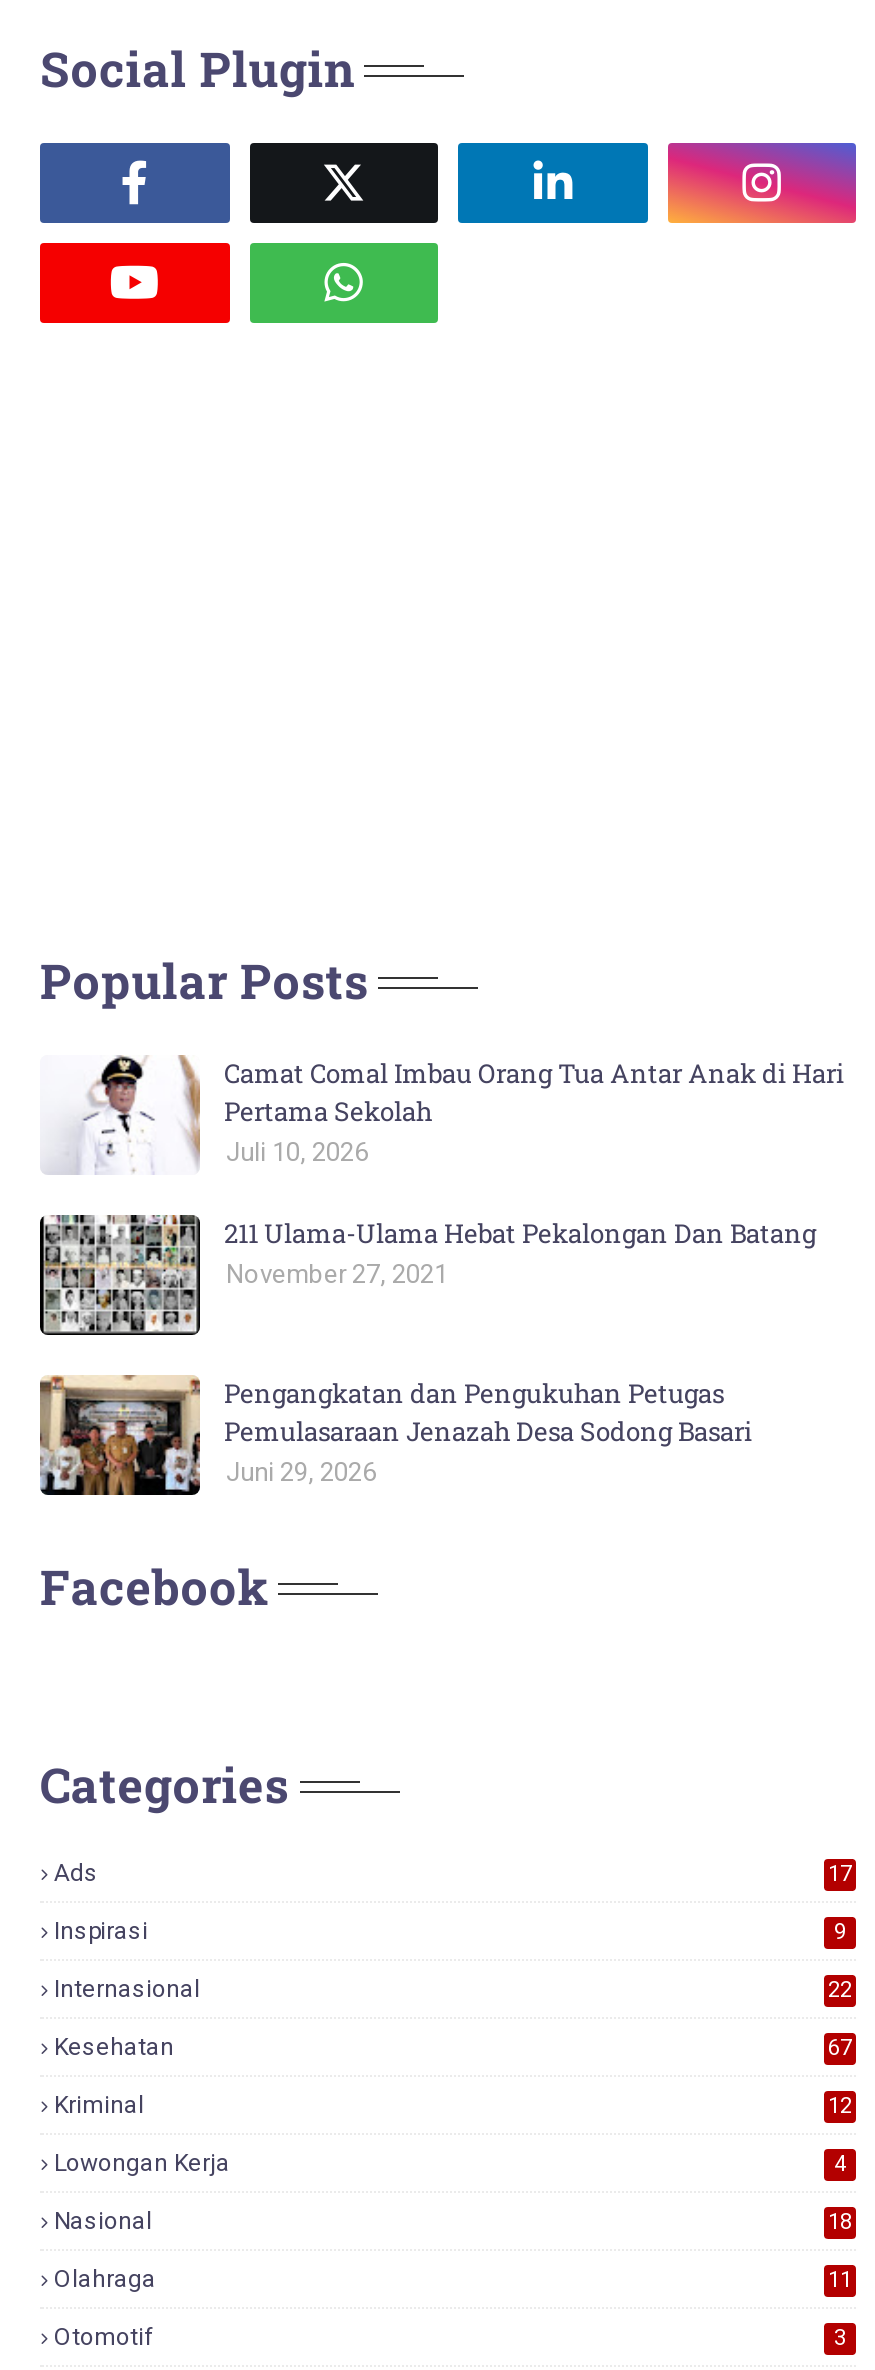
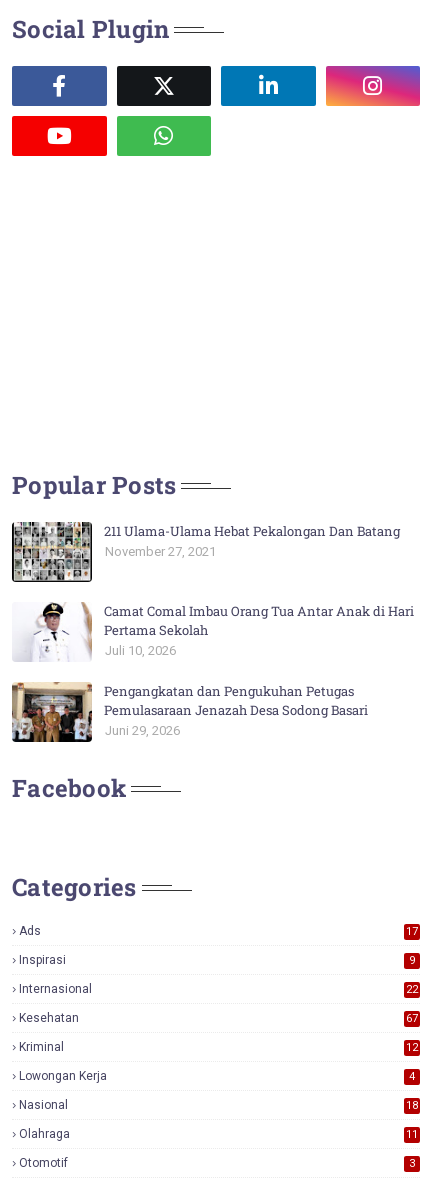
moved down: [image] | Camat Comal Imbau Orang Tua Antar Anak di Hari | Pertama Sekolah | Juli 10, 2026

moved up: [image] | 211 Ulama-Ulama Hebat Pekalongan Dan Batang | November 27, 2021
